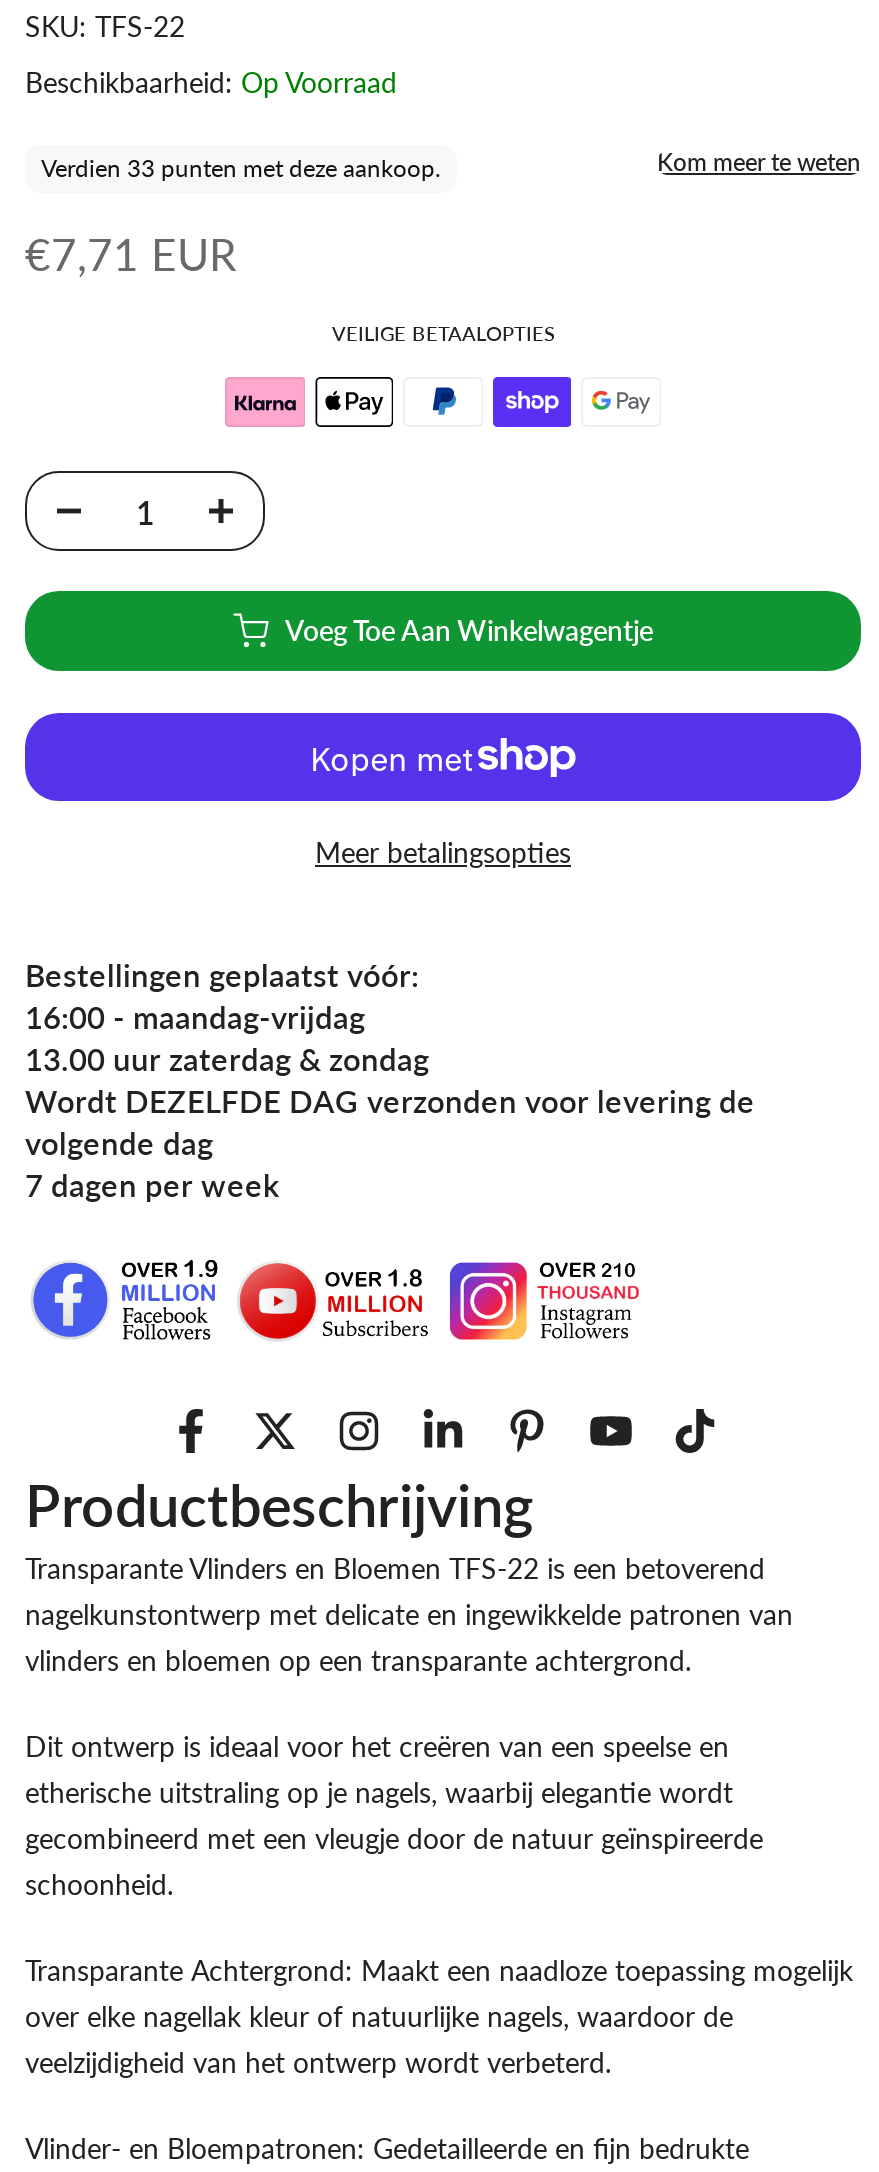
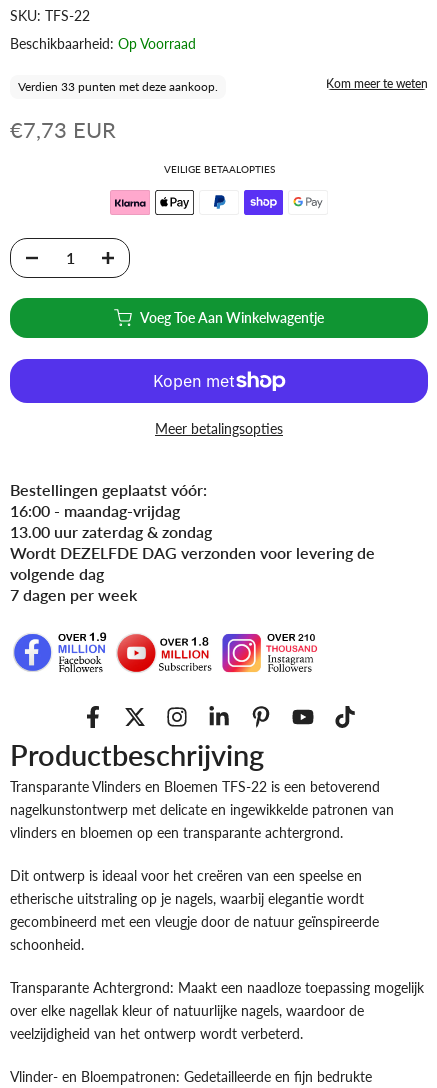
- €7,71 EUR
+ €7,73 EUR
